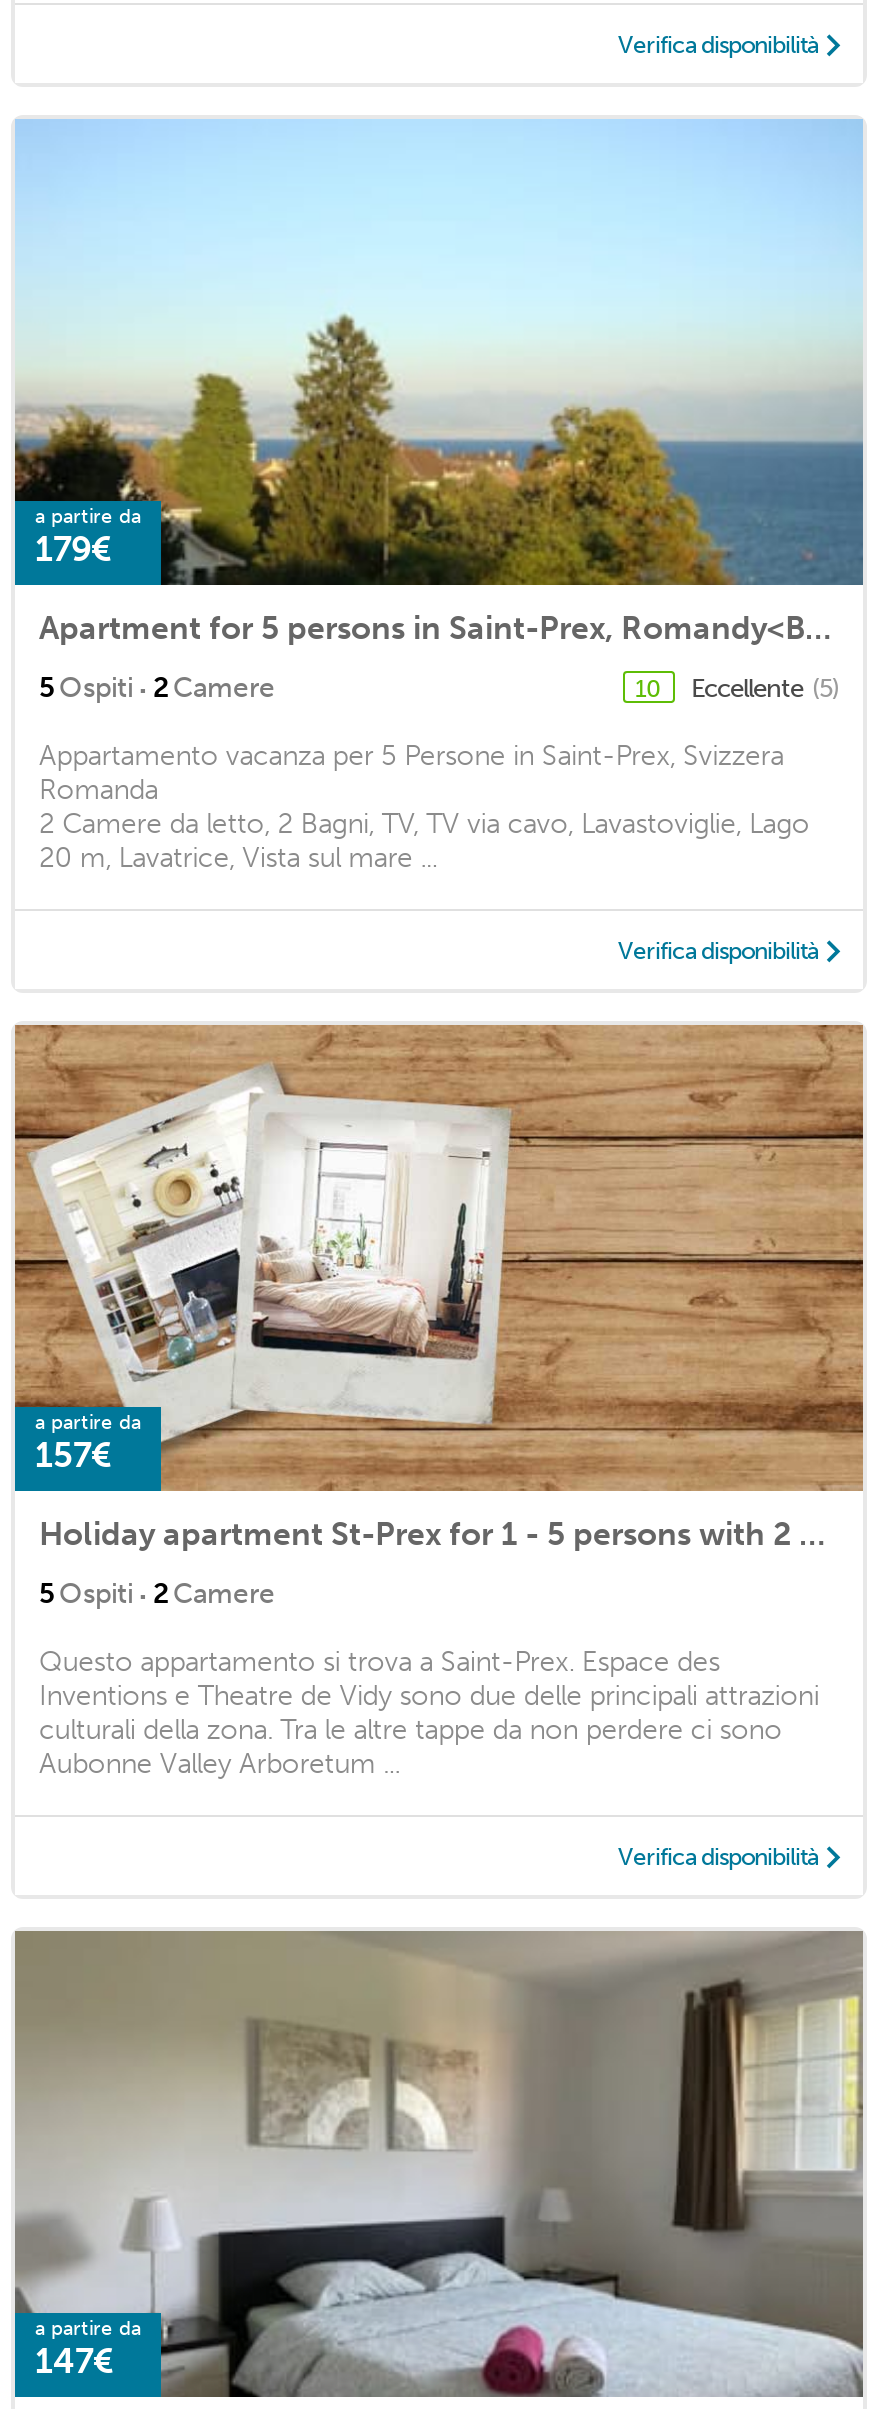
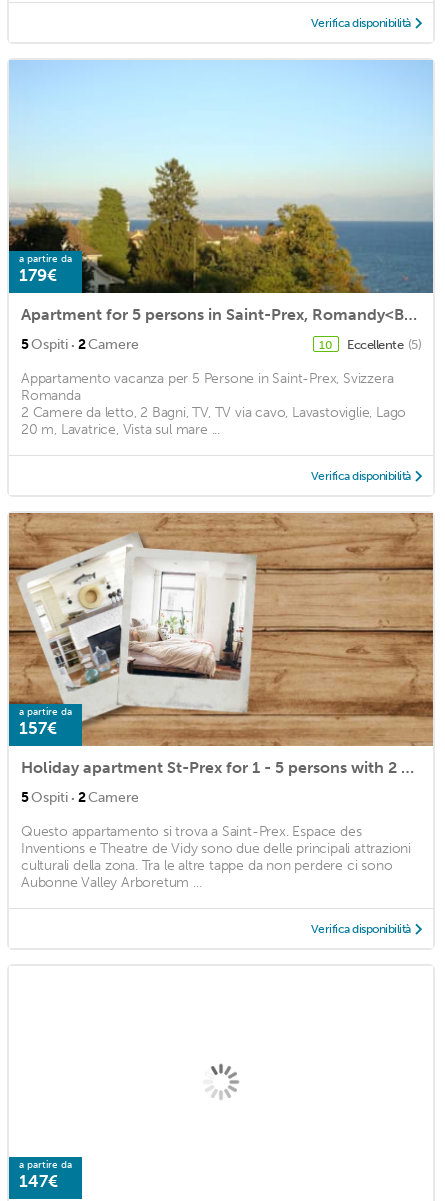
- [image]
